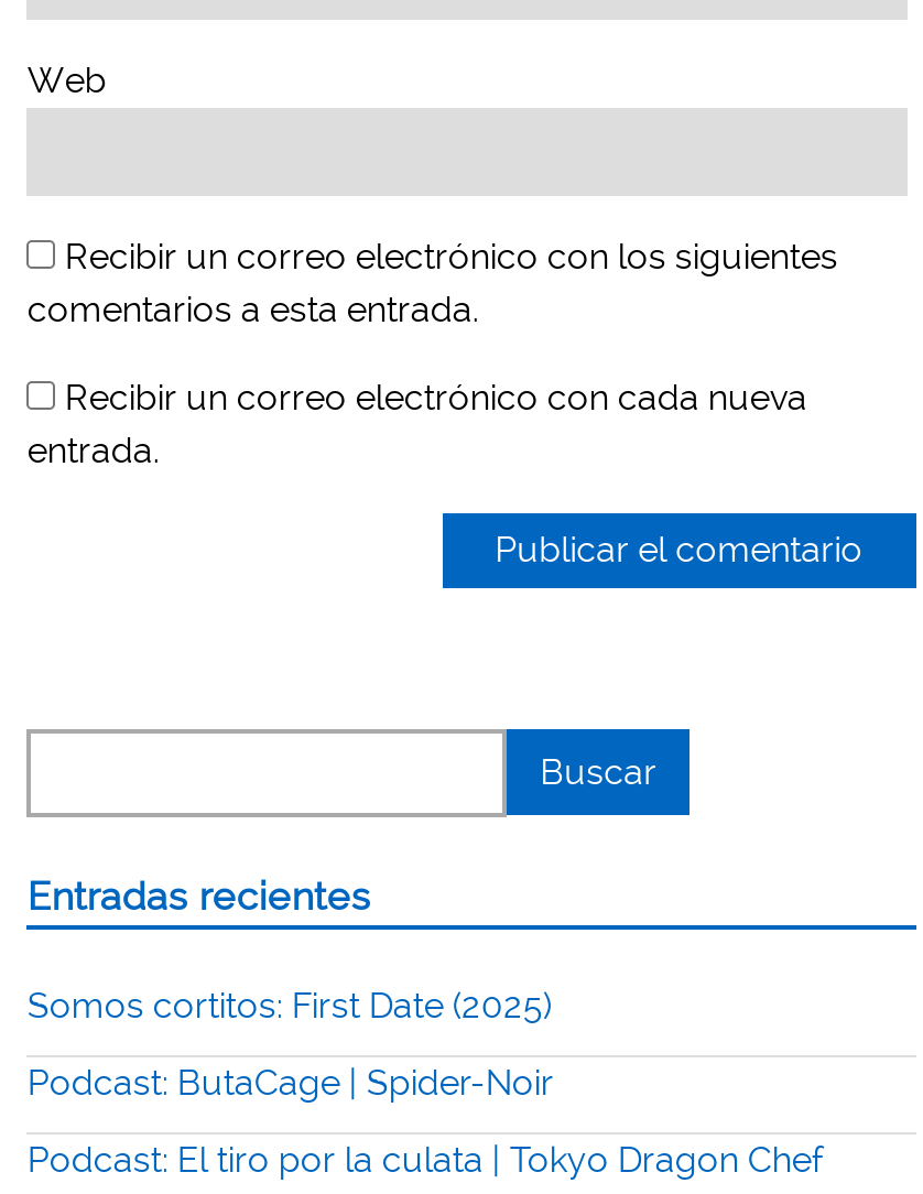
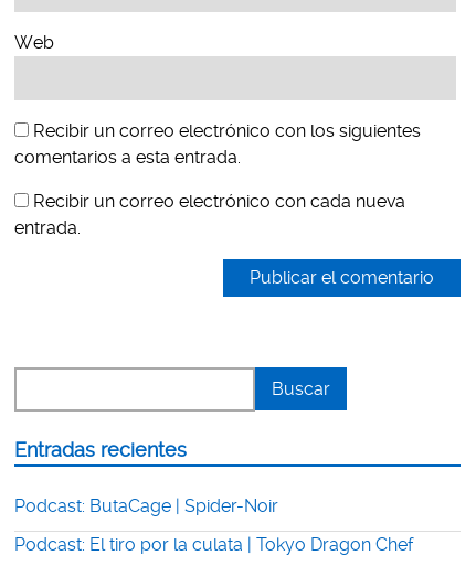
- Somos cortitos: First Date (2025)
